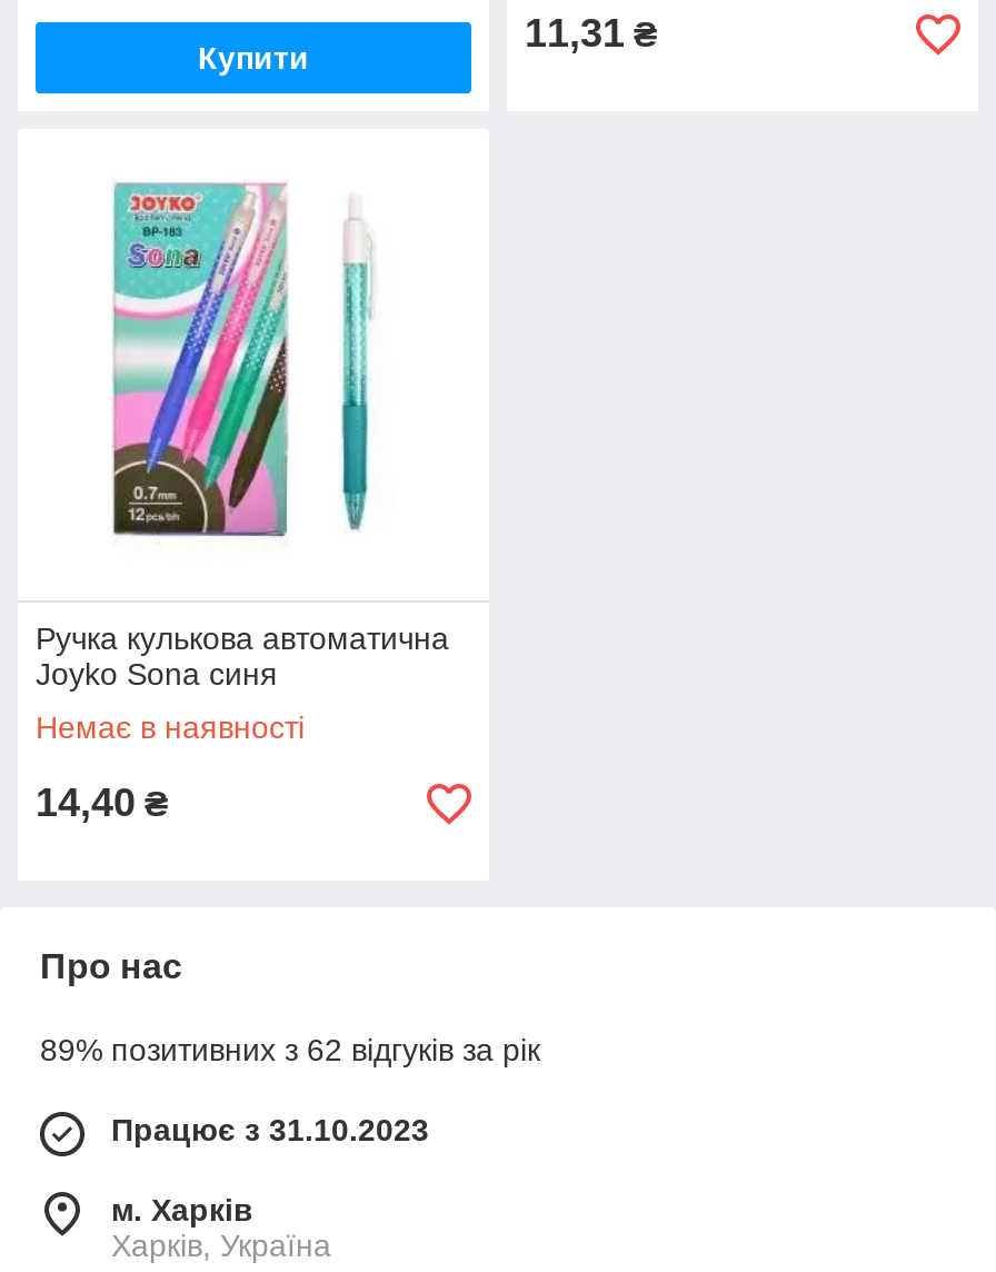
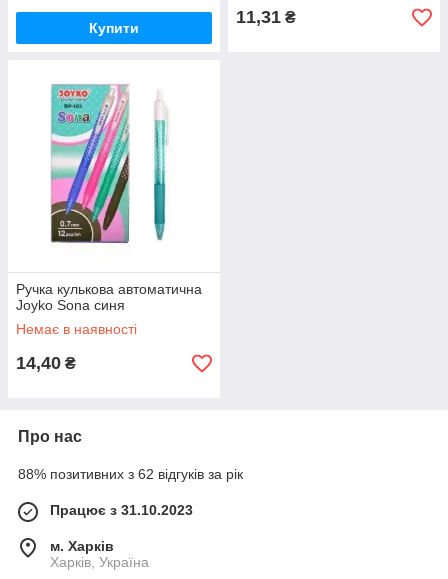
- 89% позитивних з 62 відгуків за рік
+ 88% позитивних з 62 відгуків за рік
